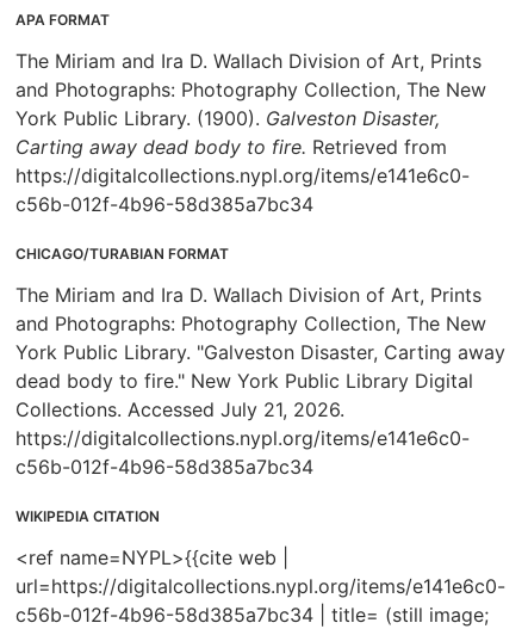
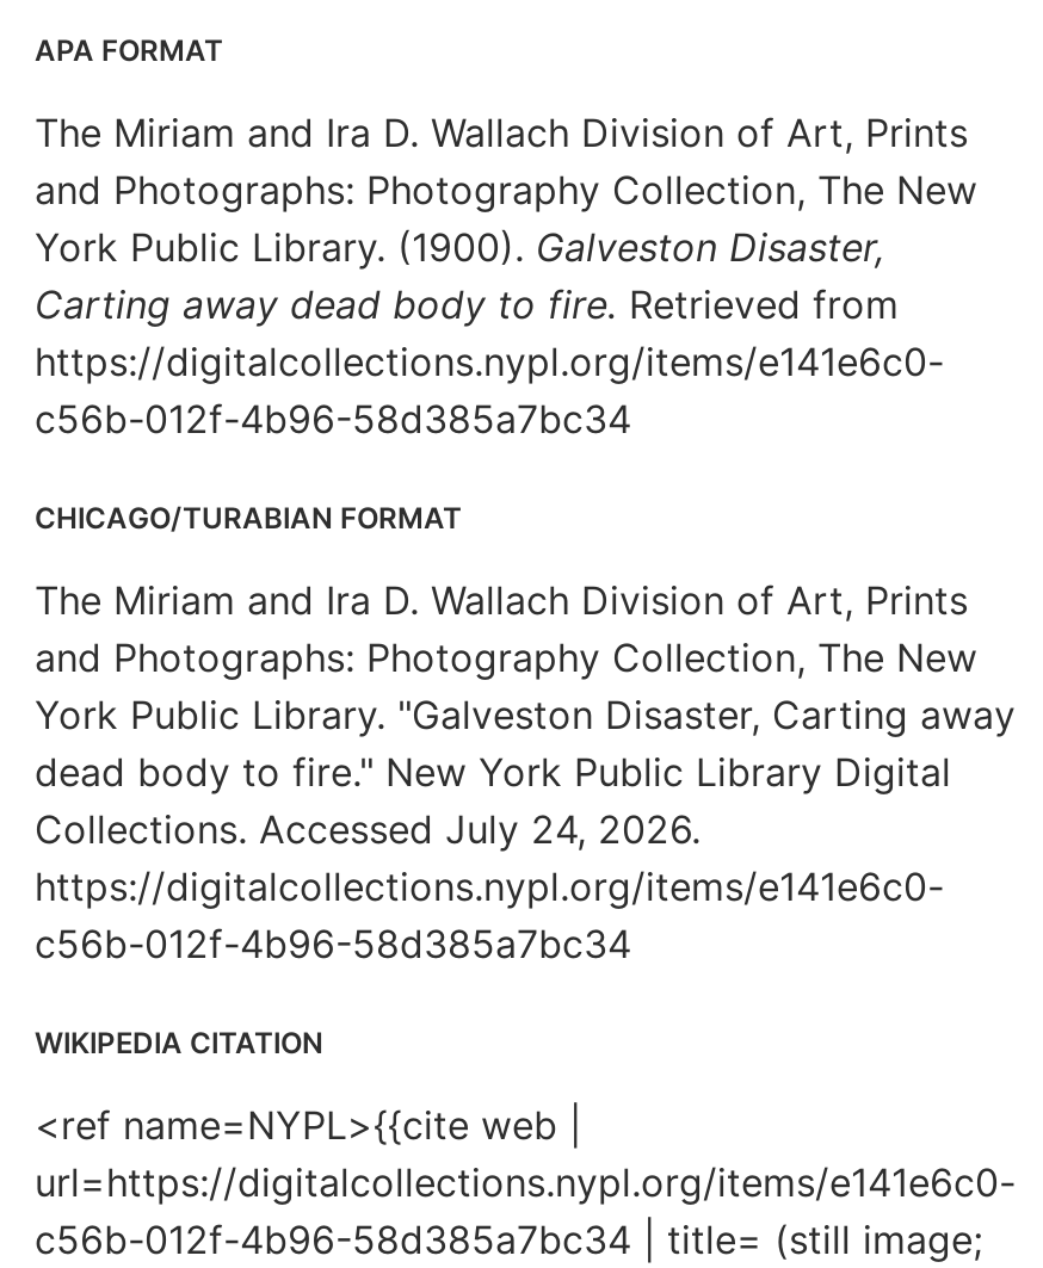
- Collections. Accessed July 21, 2026.
+ Collections. Accessed July 24, 2026.
